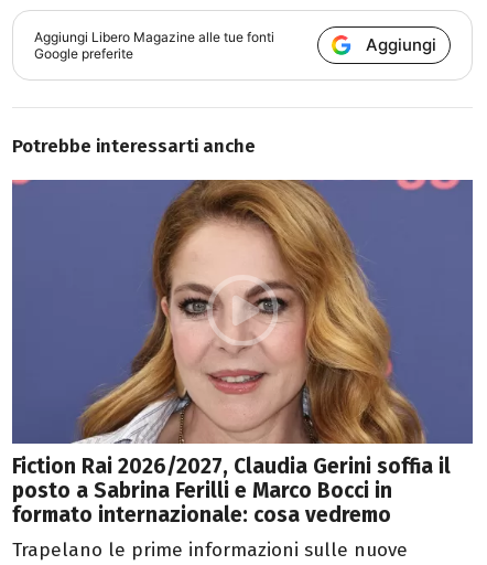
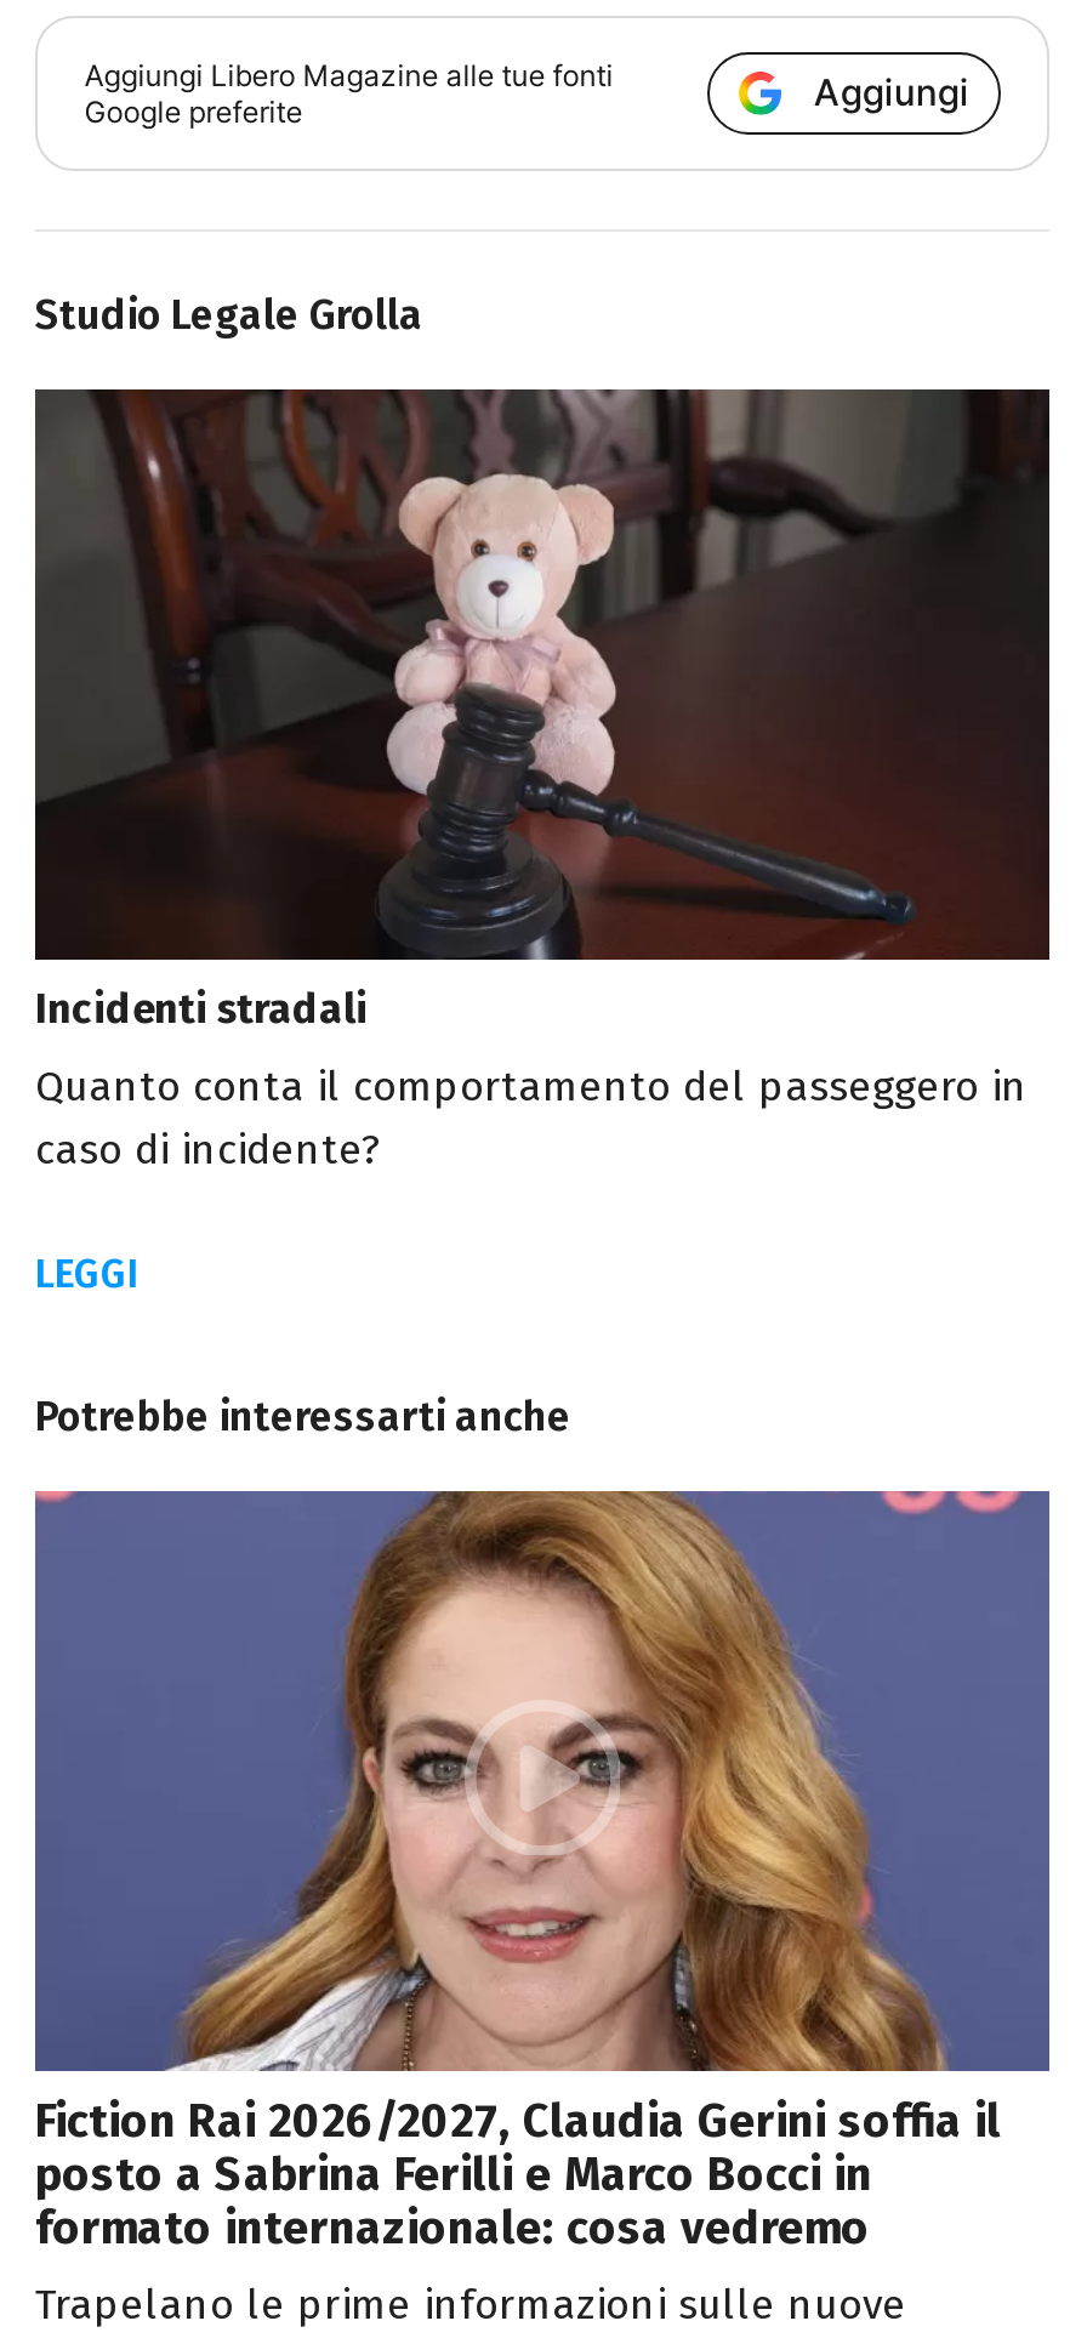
+ [image]
+ Incidenti stradali
+ Quanto conta il comportamento del passeggero in
+ caso di incidente?
+ LEGGI

+ Studio Legale Grolla
